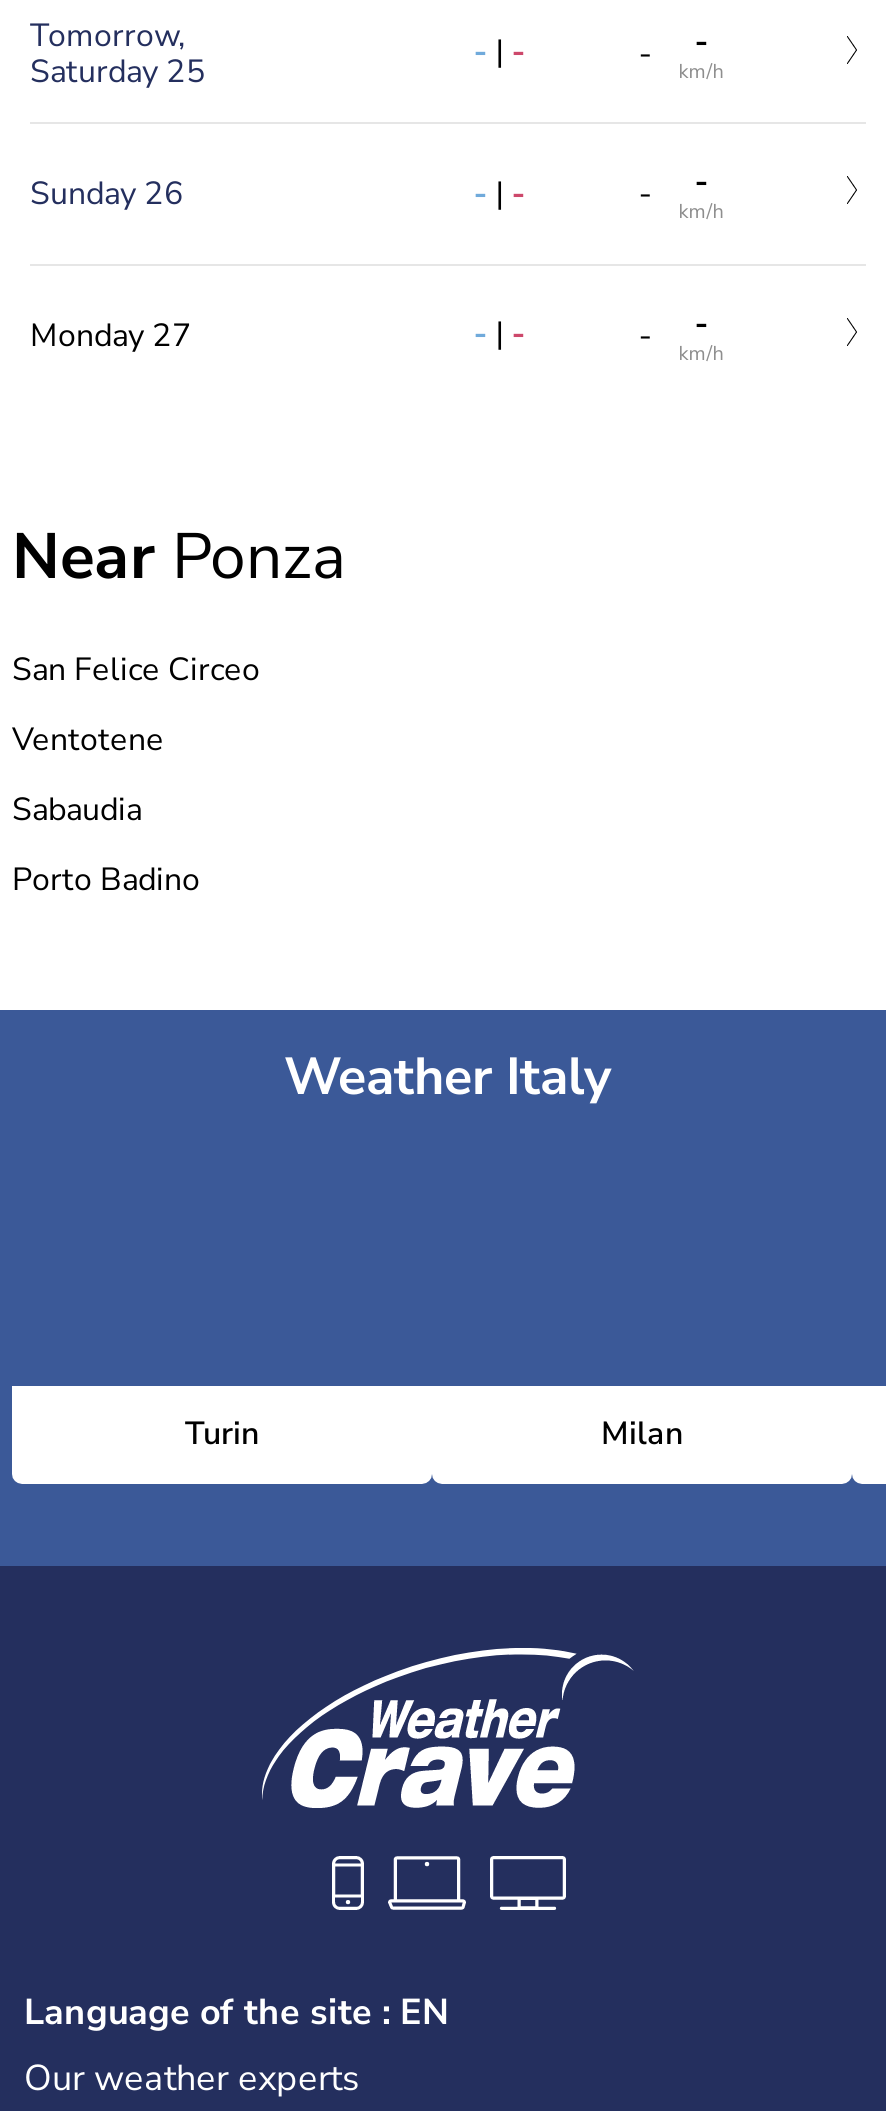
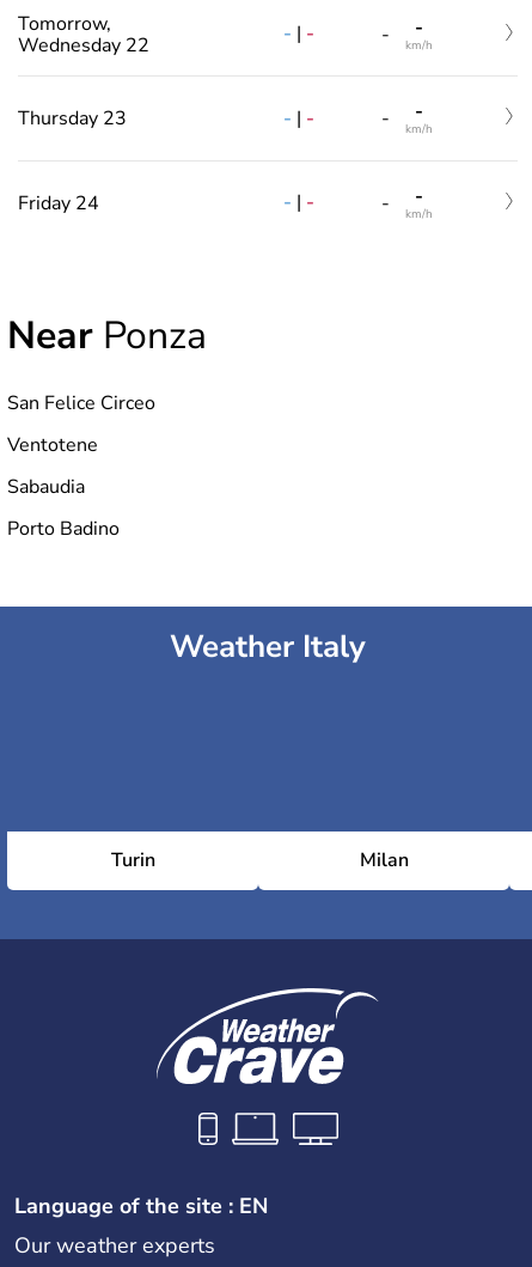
- Saturday 25
+ Wednesday 22

- Sunday 26
+ Thursday 23

- Monday 27
+ Friday 24
